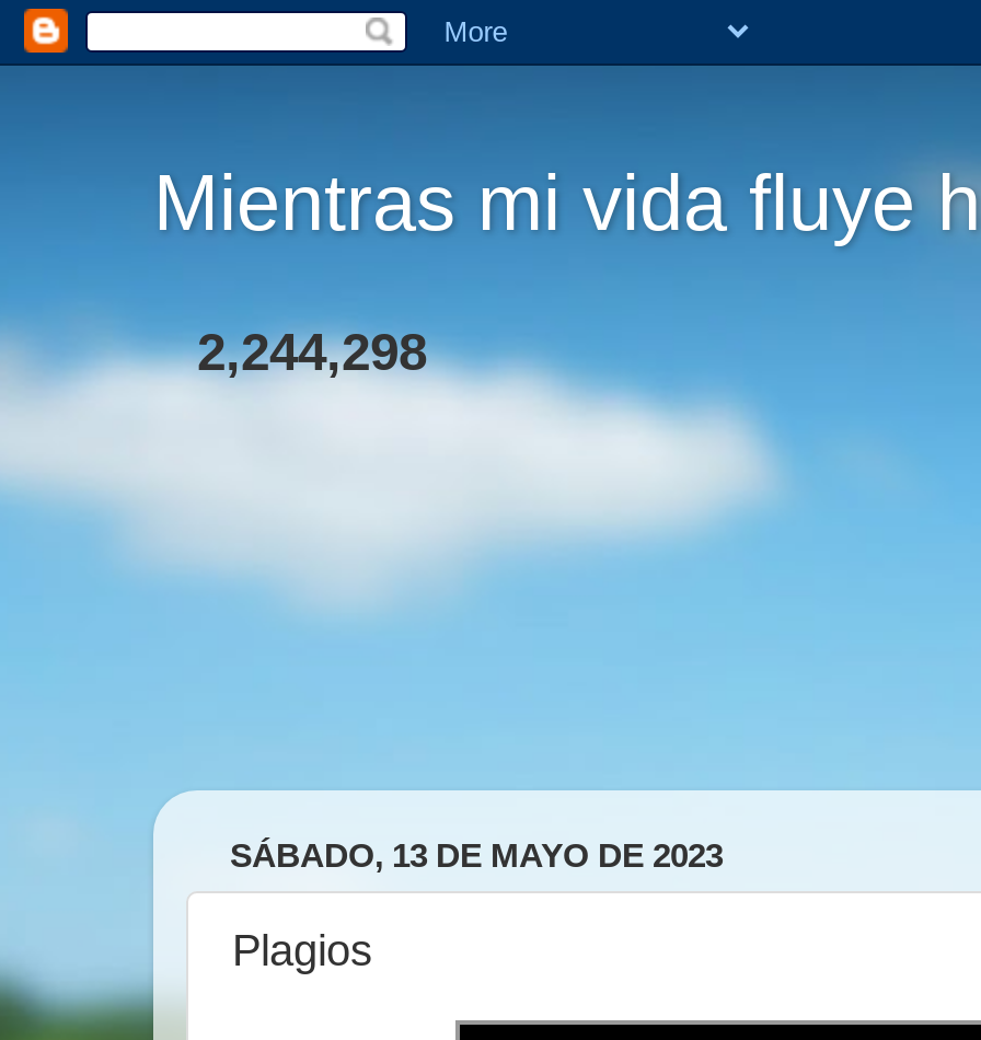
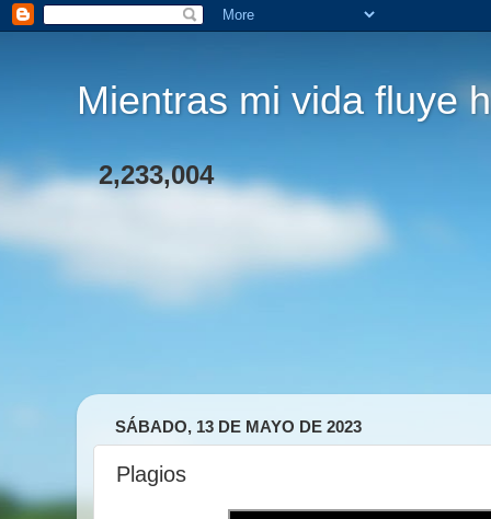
- 2,244,298
+ 2,233,004
